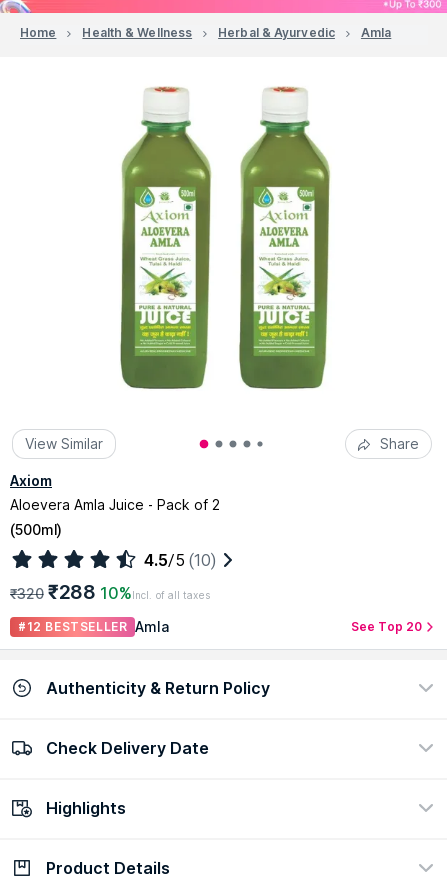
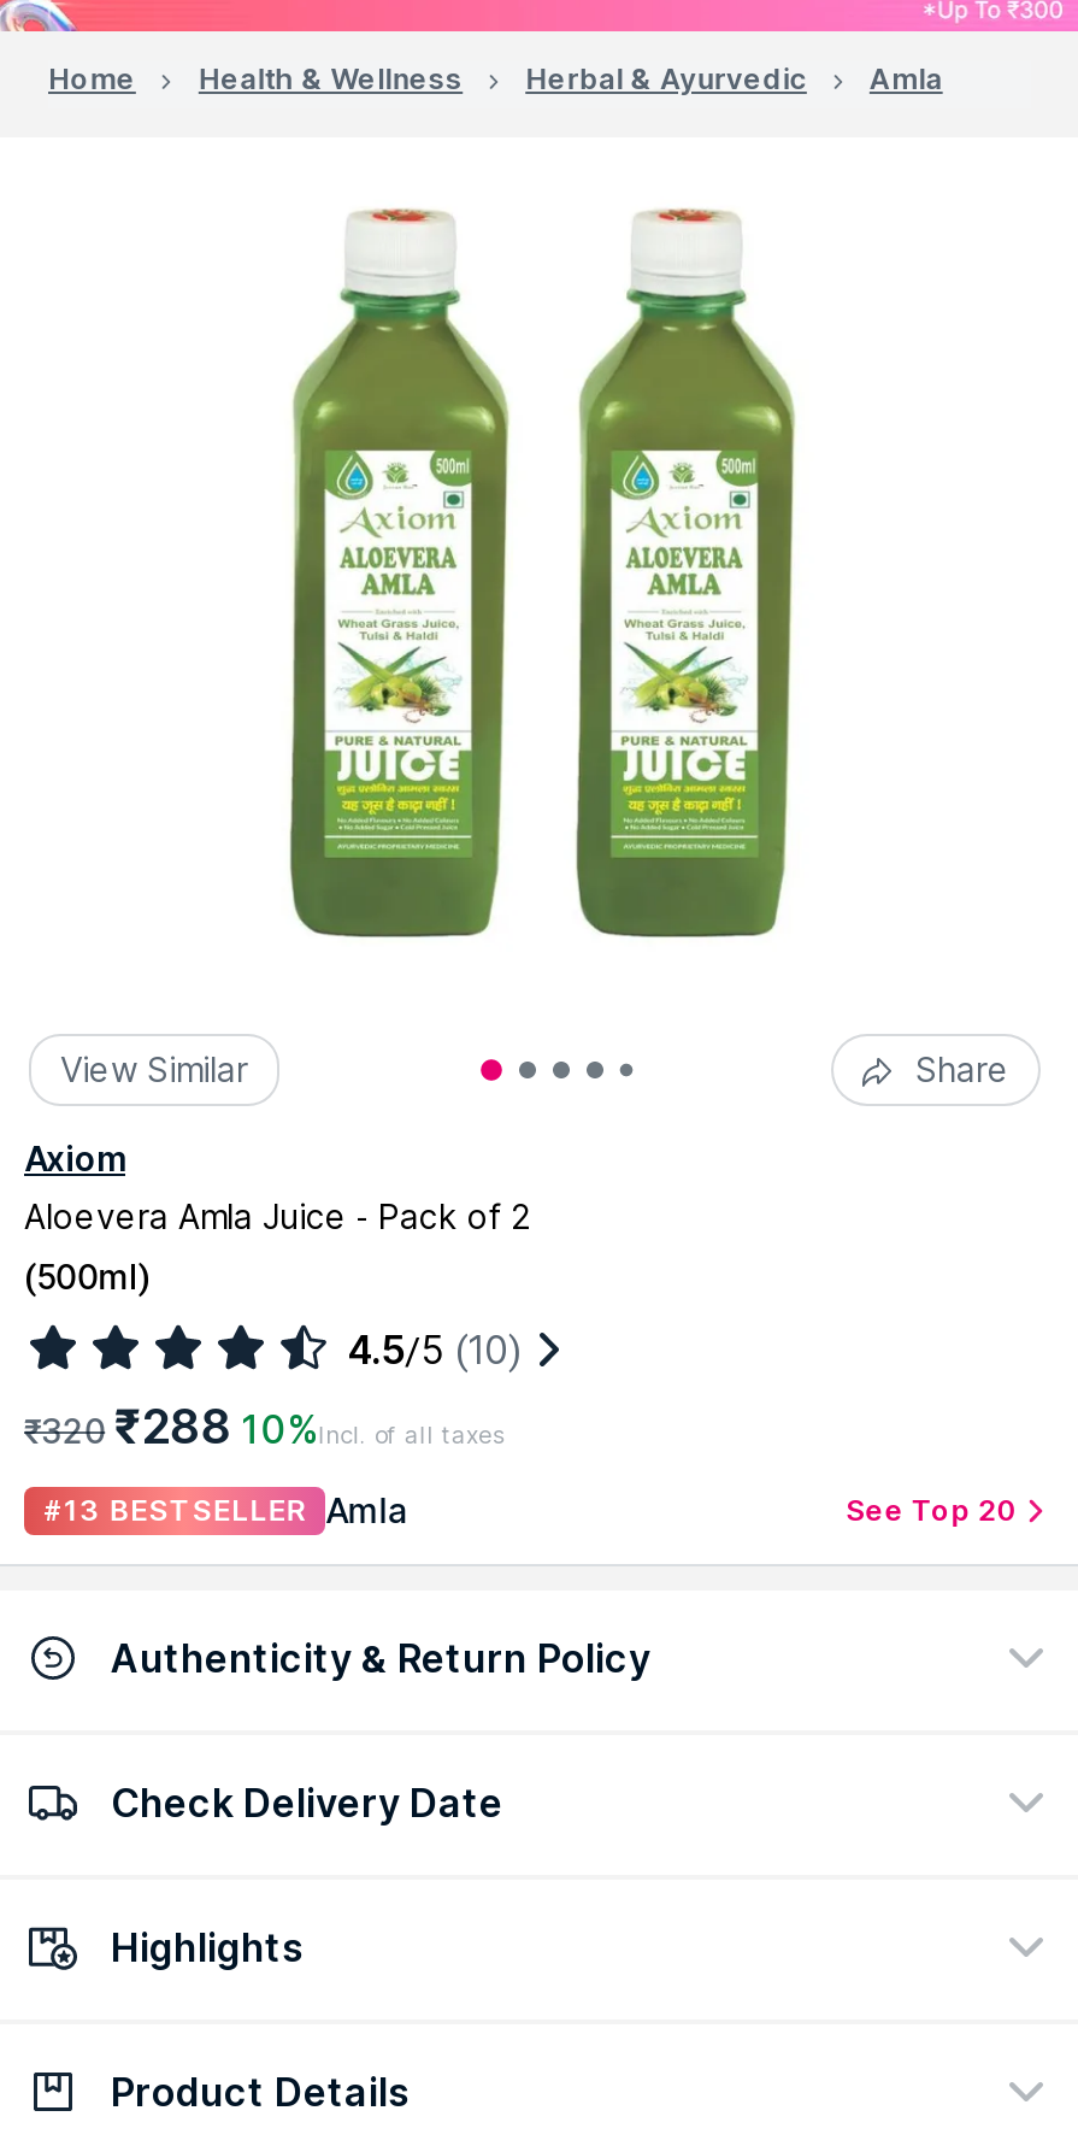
- #12 BESTSELLER Amla
+ #13 BESTSELLER Amla
